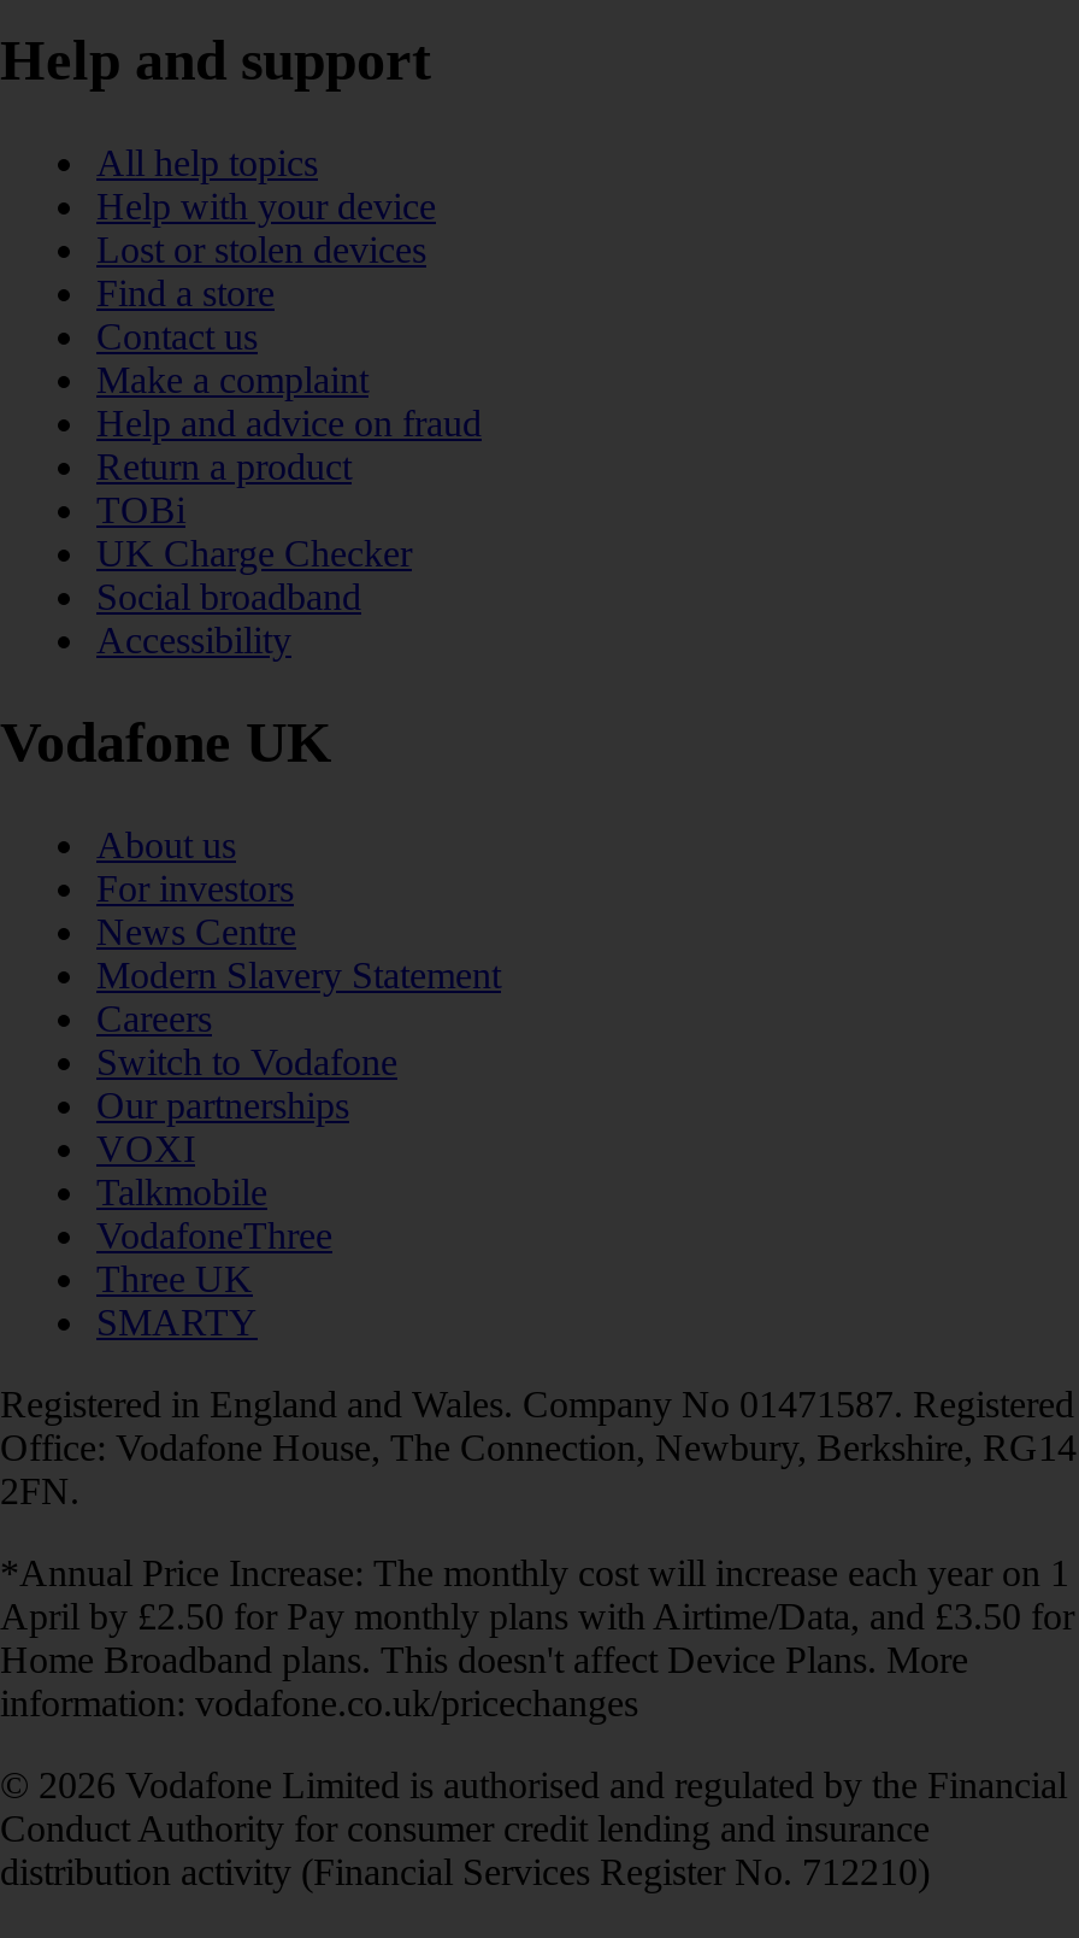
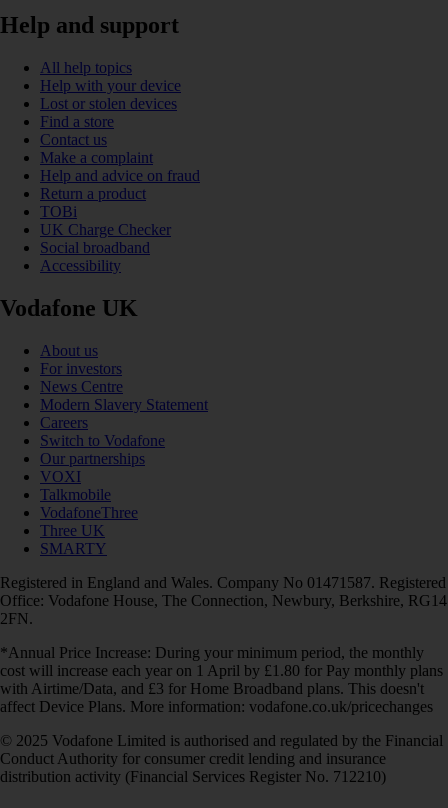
- *Annual Price Increase: The monthly cost will increase each year on 1
- April by £2.50 for Pay monthly plans with Airtime/Data, and £3.50 for
- Home Broadband plans. This doesn't affect Device Plans. More
- information: vodafone.co.uk/pricechanges
+ *Annual Price Increase: During your minimum period, the monthly
+ cost will increase each year on 1 April by £1.80 for Pay monthly plans
+ with Airtime/Data, and £3 for Home Broadband plans. This doesn't
+ affect Device Plans. More information: vodafone.co.uk/pricechanges

- © 2026 Vodafone Limited is authorised and regulated by the Financial
+ © 2025 Vodafone Limited is authorised and regulated by the Financial
